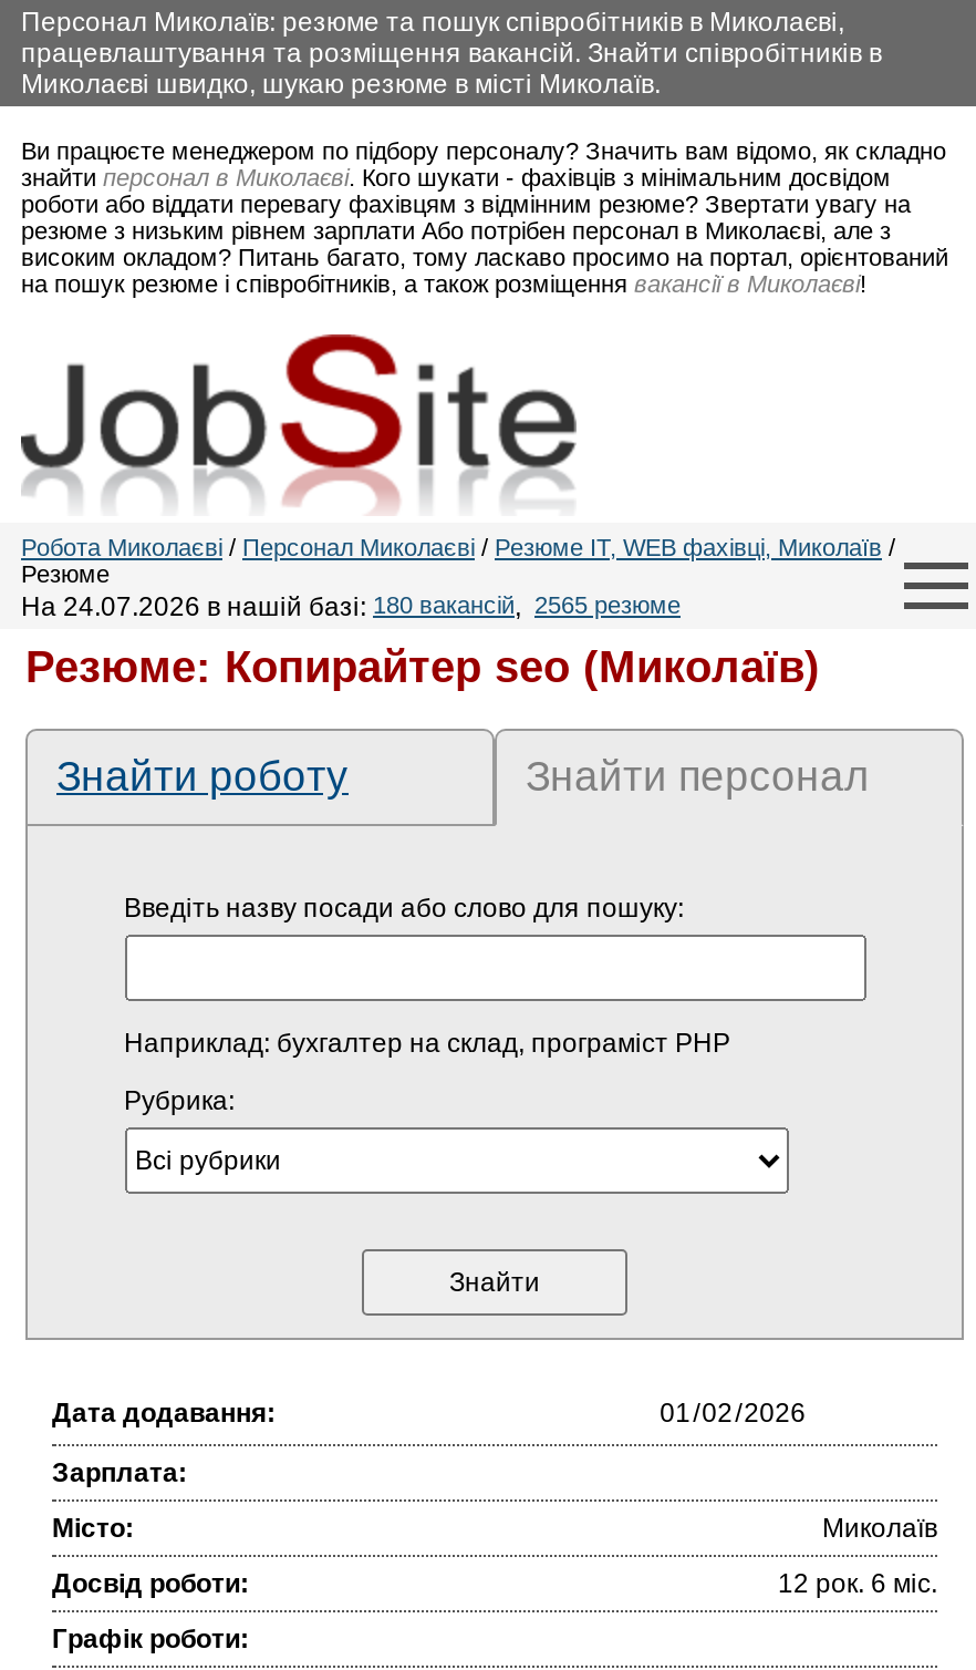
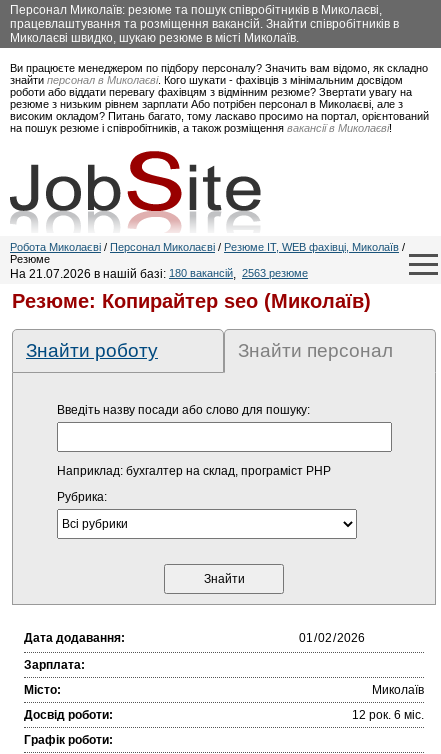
- На 24.07.2026 в нашій базі: 180 вакансій, 2565 резюме
+ На 21.07.2026 в нашій базі: 180 вакансій, 2563 резюме
